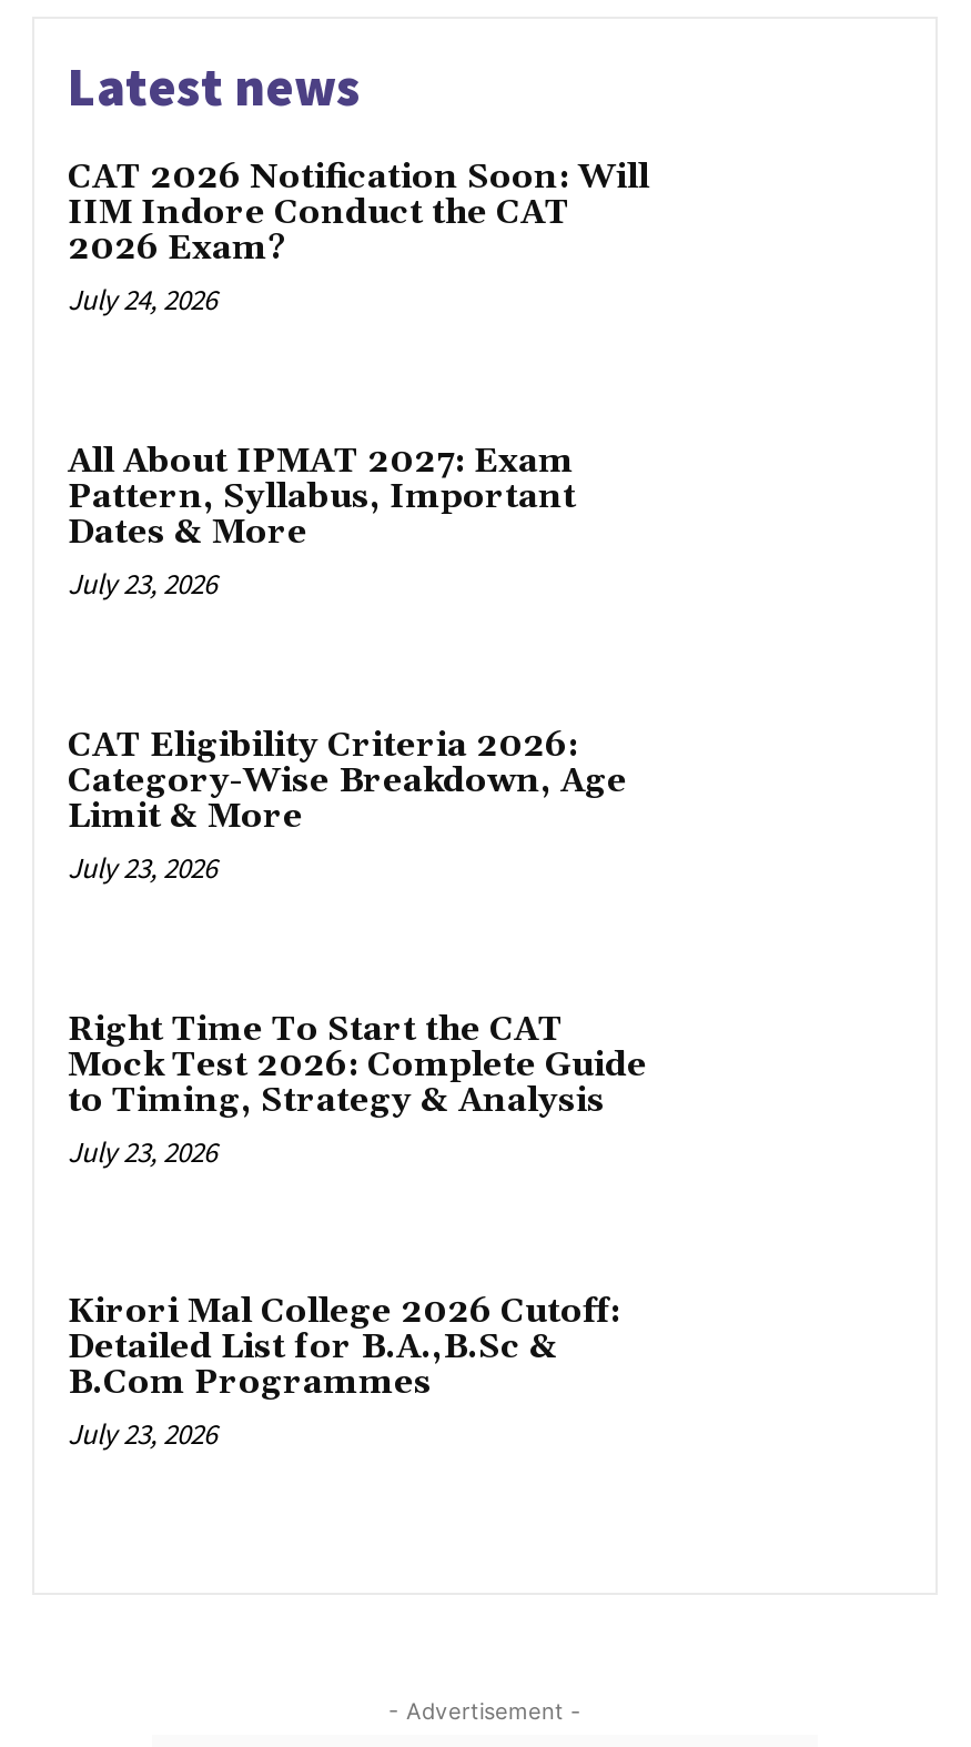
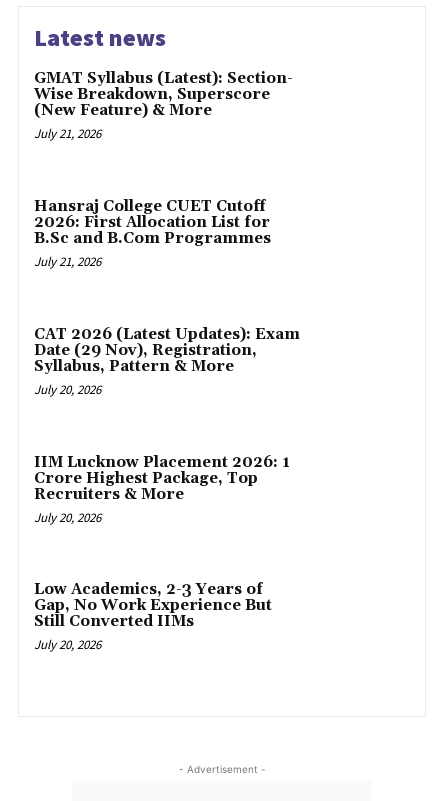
- CAT 2026 Notification Soon: Will
- IIM Indore Conduct the CAT
- 2026 Exam?
- July 24, 2026
+ GMAT Syllabus (Latest): Section-
+ Wise Breakdown, Superscore
+ (New Feature) & More
+ July 21, 2026

- All About IPMAT 2027: Exam
- Pattern, Syllabus, Important
- Dates & More
- July 23, 2026
+ Hansraj College CUET Cutoff
+ 2026: First Allocation List for
+ B.Sc and B.Com Programmes
+ July 21, 2026

- CAT Eligibility Criteria 2026:
- Category-Wise Breakdown, Age
- Limit & More
- July 23, 2026
+ CAT 2026 (Latest Updates): Exam
+ Date (29 Nov), Registration,
+ Syllabus, Pattern & More
+ July 20, 2026

- Right Time To Start the CAT
- Mock Test 2026: Complete Guide
- to Timing, Strategy & Analysis
- July 23, 2026
+ IIM Lucknow Placement 2026: 1
+ Crore Highest Package, Top
+ Recruiters & More
+ July 20, 2026

- Kirori Mal College 2026 Cutoff:
- Detailed List for B.A.,B.Sc &
- B.Com Programmes
- July 23, 2026
+ Low Academics, 2-3 Years of
+ Gap, No Work Experience But
+ Still Converted IIMs
+ July 20, 2026
